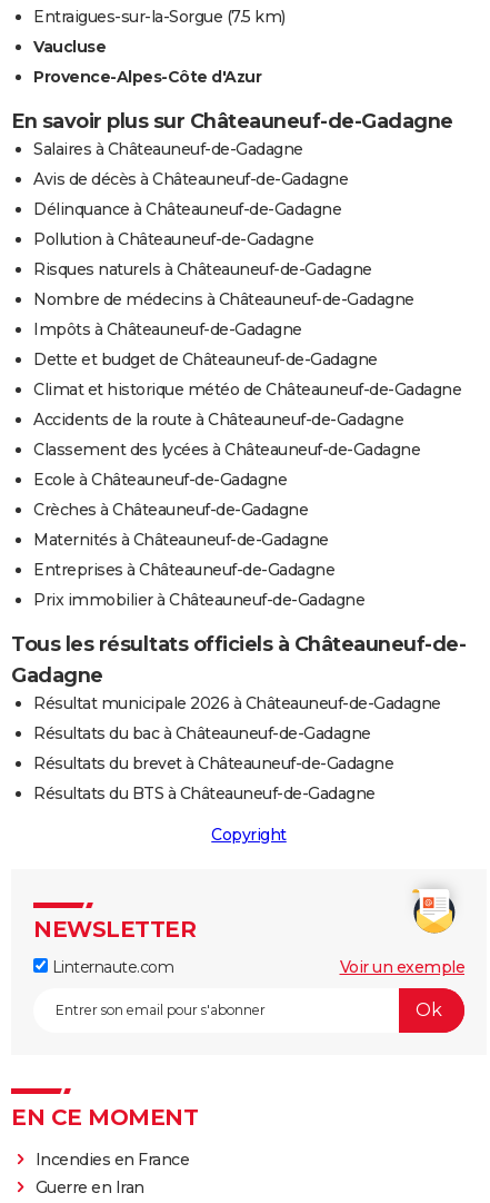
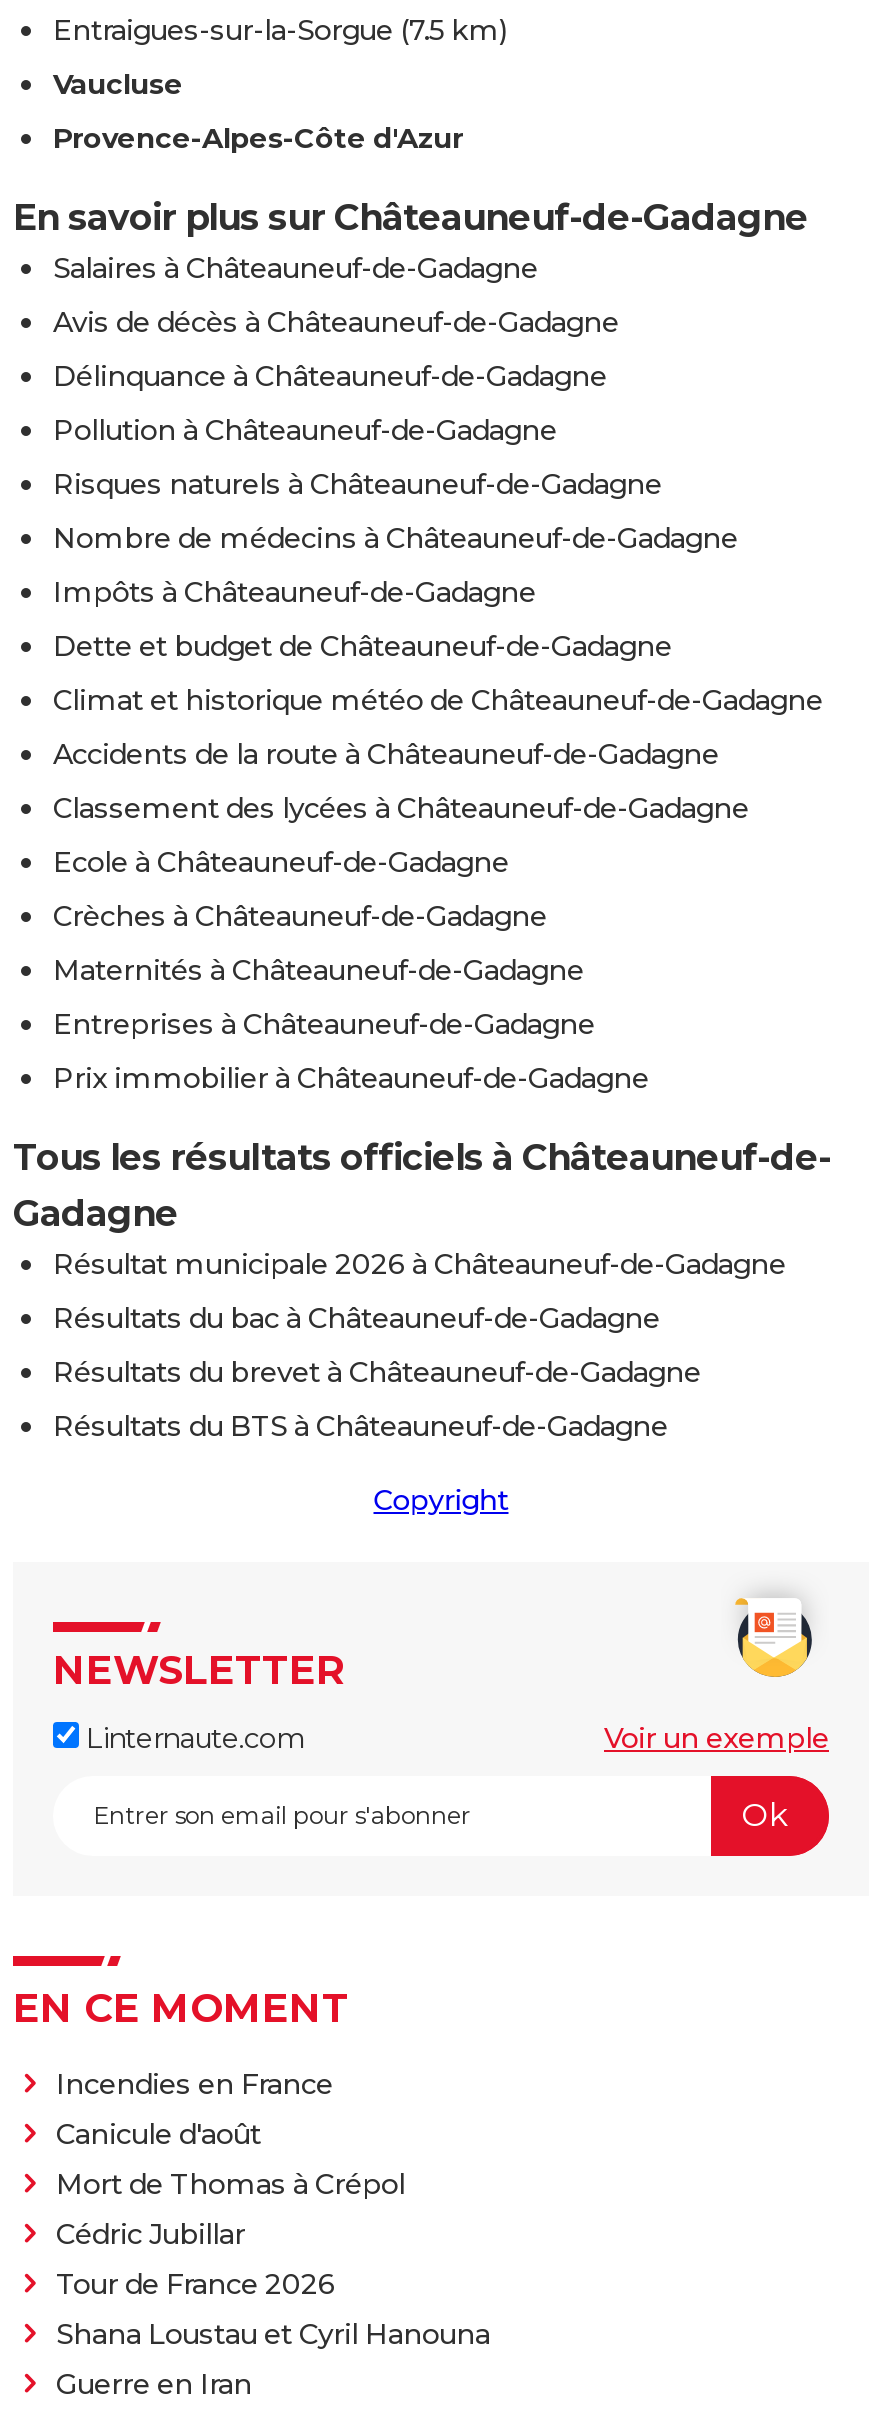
+ Canicule d'août
+ Mort de Thomas à Crépol
+ Cédric Jubillar
+ Tour de France 2026
+ Shana Loustau et Cyril Hanouna
